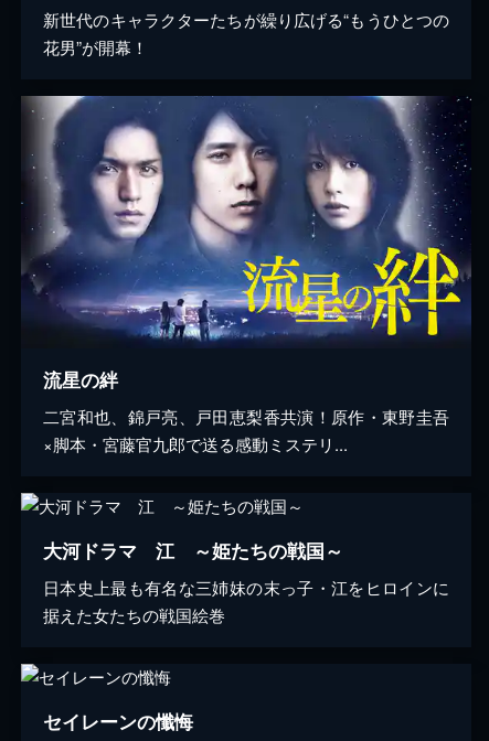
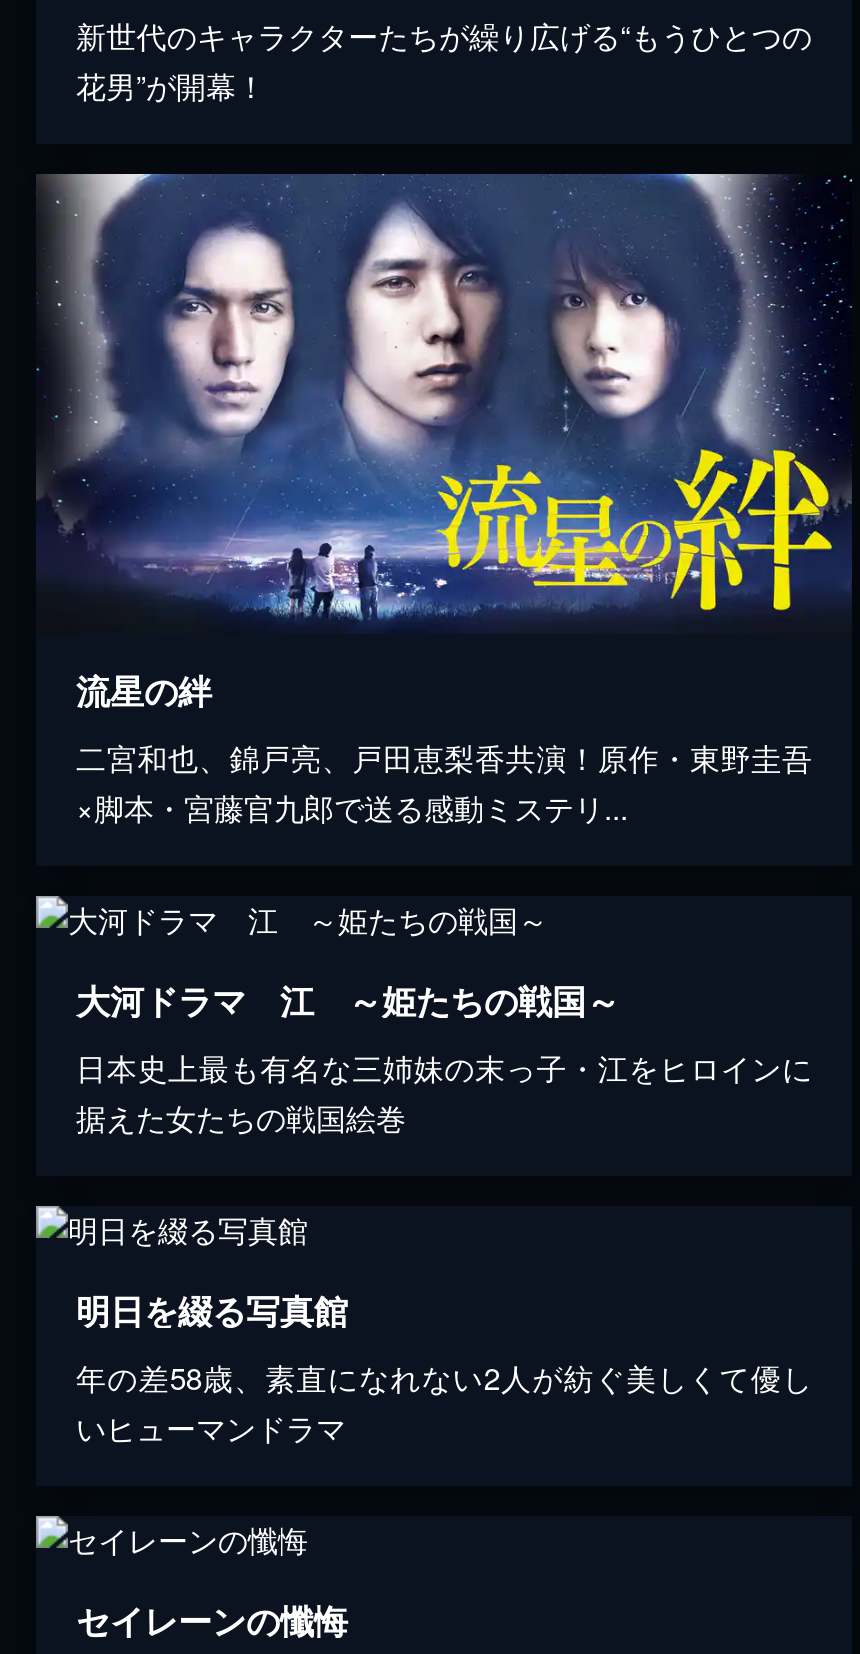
+ 明日を綴る写真館
+ 年の差58歳、素直になれない2人が紡ぐ美しくて優し
+ いヒューマンドラマ
